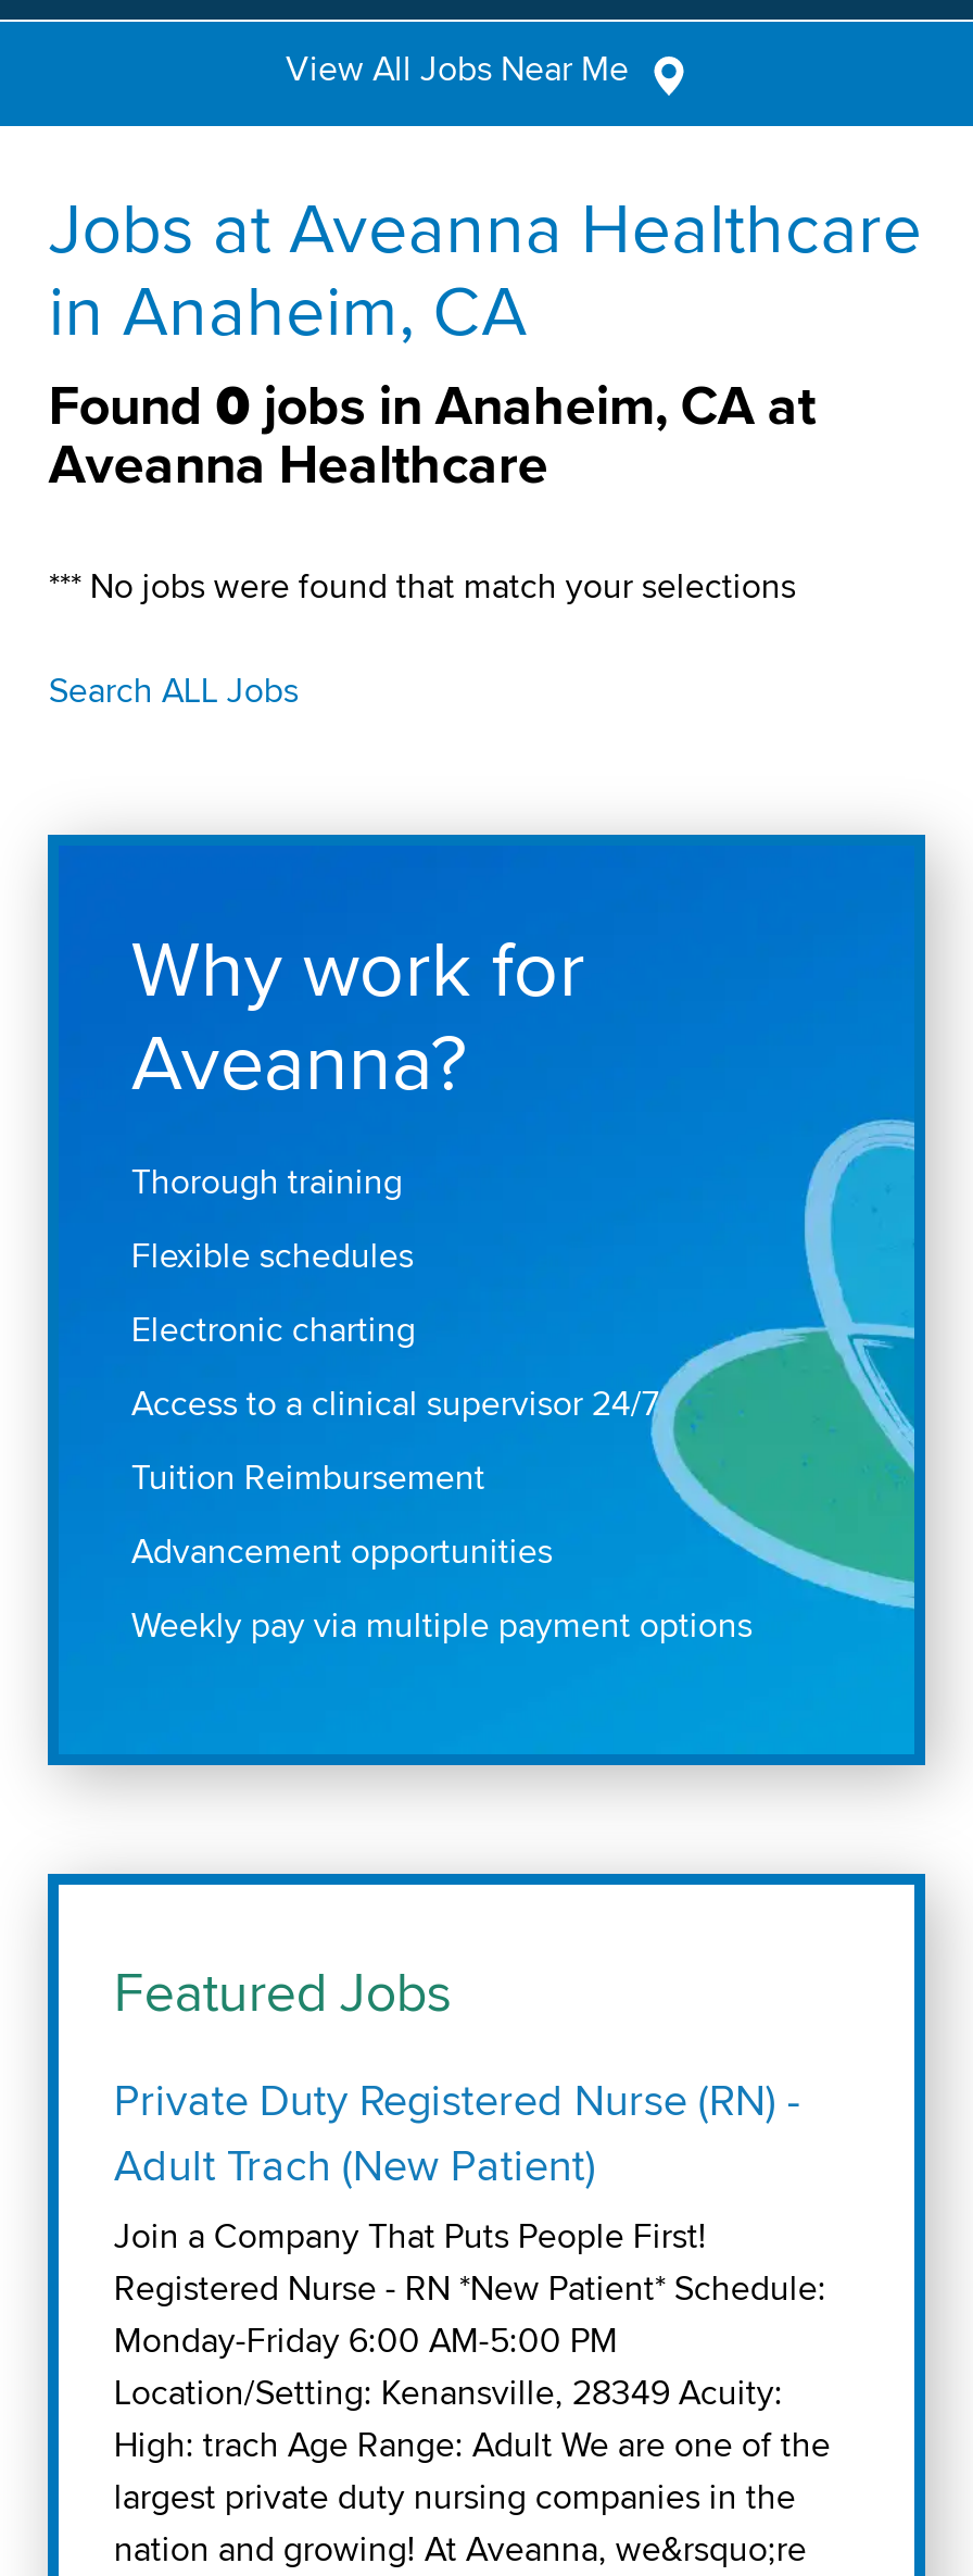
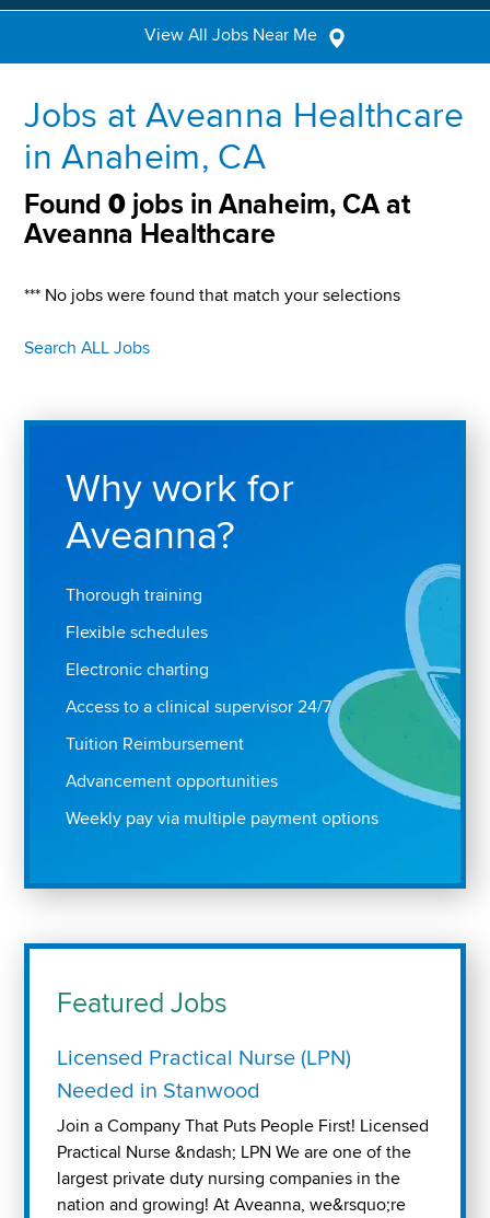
- Private Duty Registered Nurse (RN) -
- Adult Trach (New Patient)
- Join a Company That Puts People First!
- Registered Nurse - RN *New Patient* Schedule:
- Monday-Friday 6:00 AM-5:00 PM
- Location/Setting: Kenansville, 28349 Acuity:
- High: trach Age Range: Adult We are one of the
+ Licensed Practical Nurse (LPN)
+ Needed in Stanwood
+ Join a Company That Puts People First! Licensed
+ Practical Nurse &ndash; LPN We are one of the
